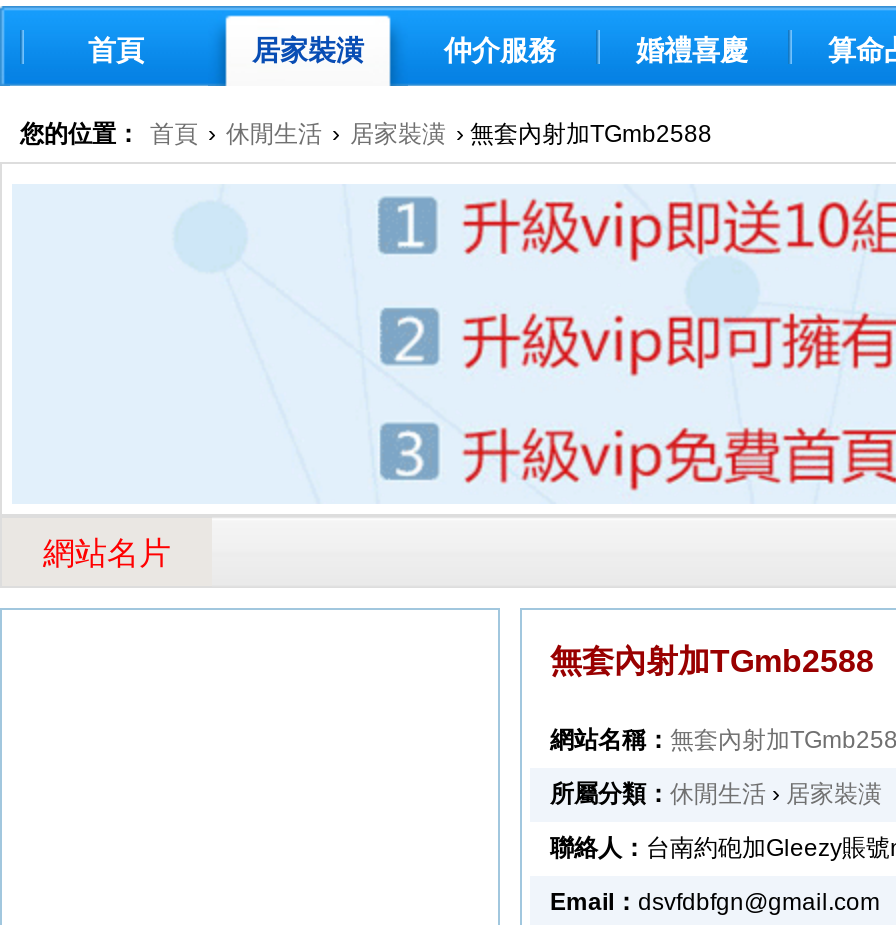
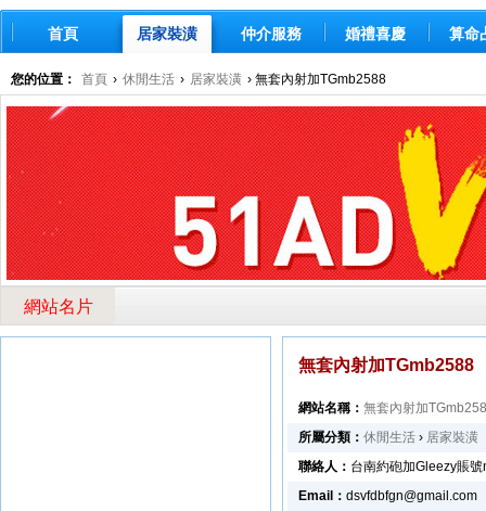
- [image]
+ [image]
